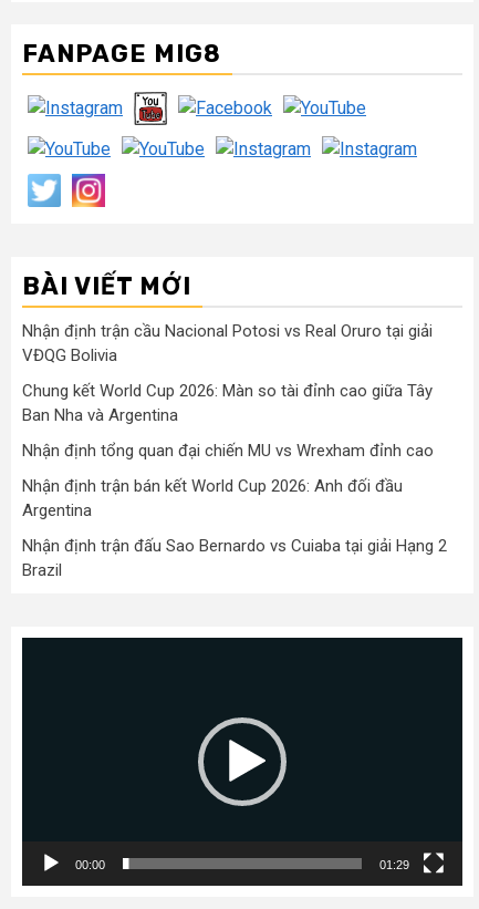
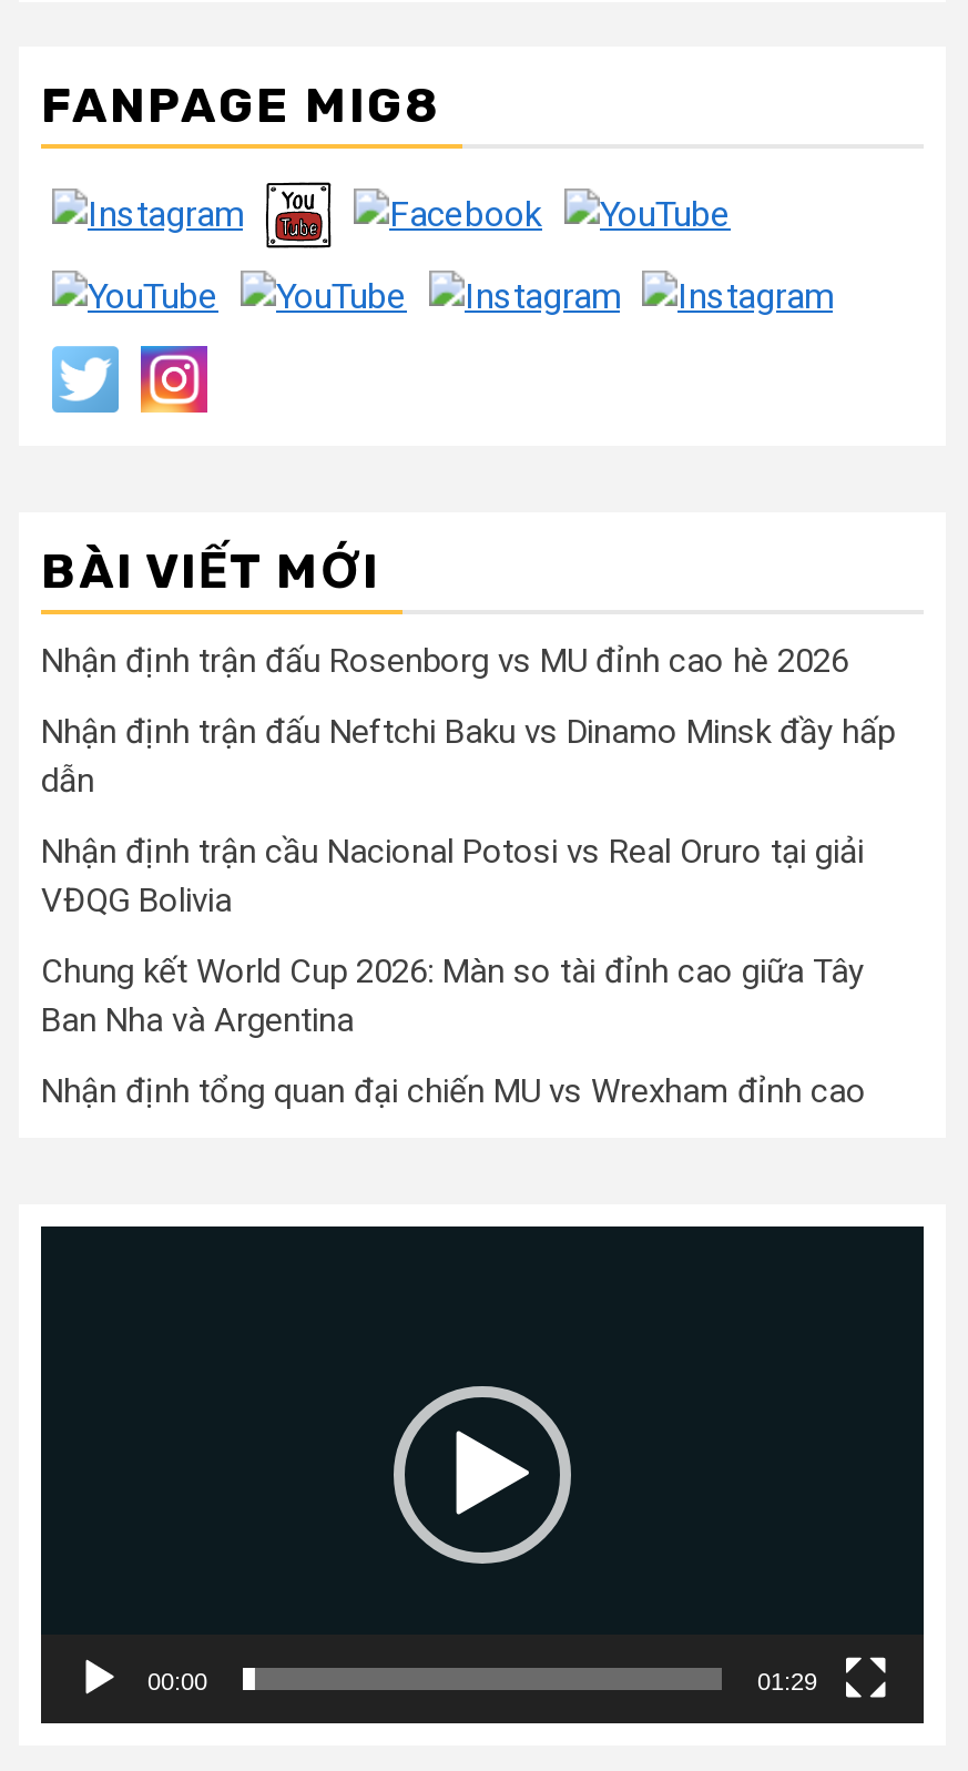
+ Nhận định trận đấu Rosenborg vs MU đỉnh cao hè 2026
+ Nhận định trận đấu Neftchi Baku vs Dinamo Minsk đầy hấp
+ dẫn

moved down: Nhận định trận cầu Nacional Potosi vs Real Oruro tại giải | VĐQG Bolivia | Chung kết World Cup 2026: Màn so tài đỉnh cao giữa Tây | Ban Nha và Argentina | Nhận định tổng quan đại chiến MU vs Wrexham đỉnh cao

- Nhận định trận bán kết World Cup 2026: Anh đối đầu
- Argentina
- Nhận định trận đấu Sao Bernardo vs Cuiaba tại giải Hạng 2
- Brazil
